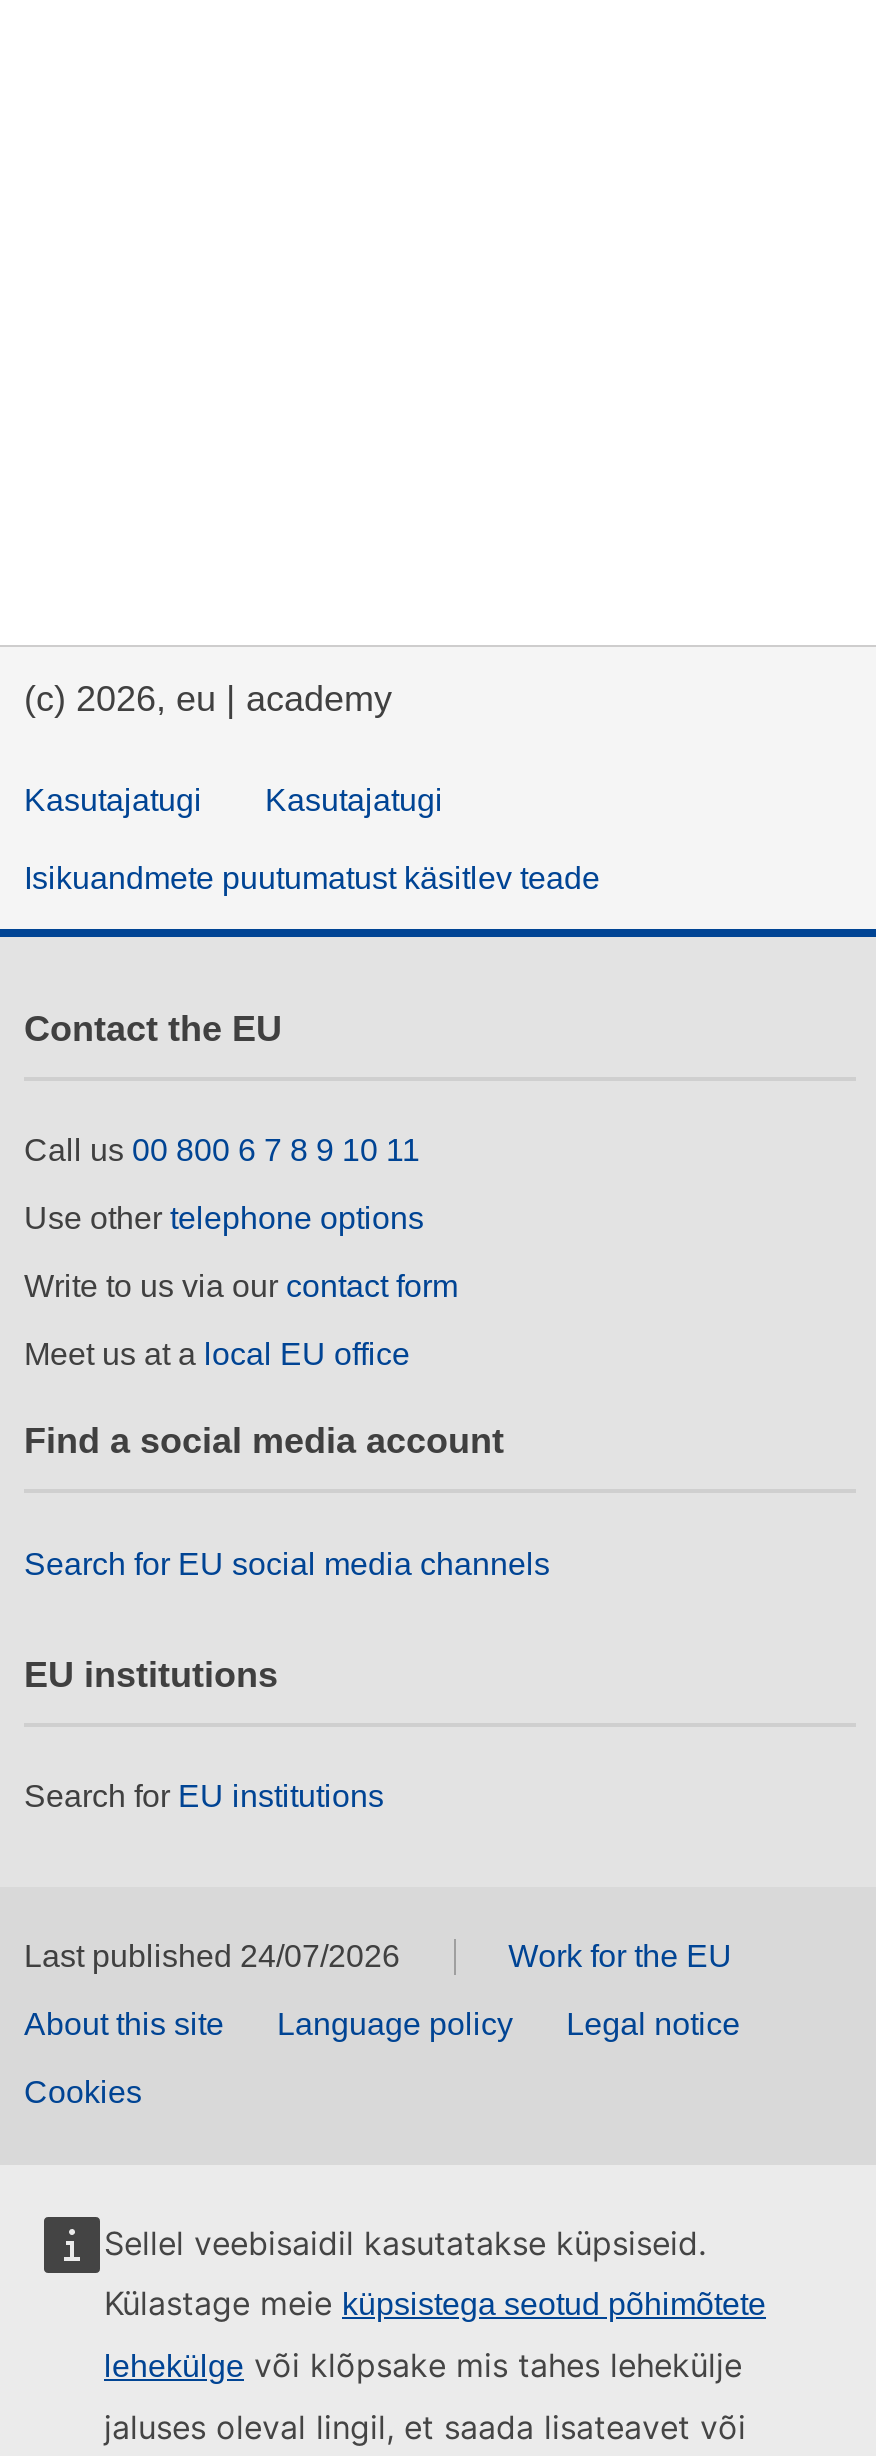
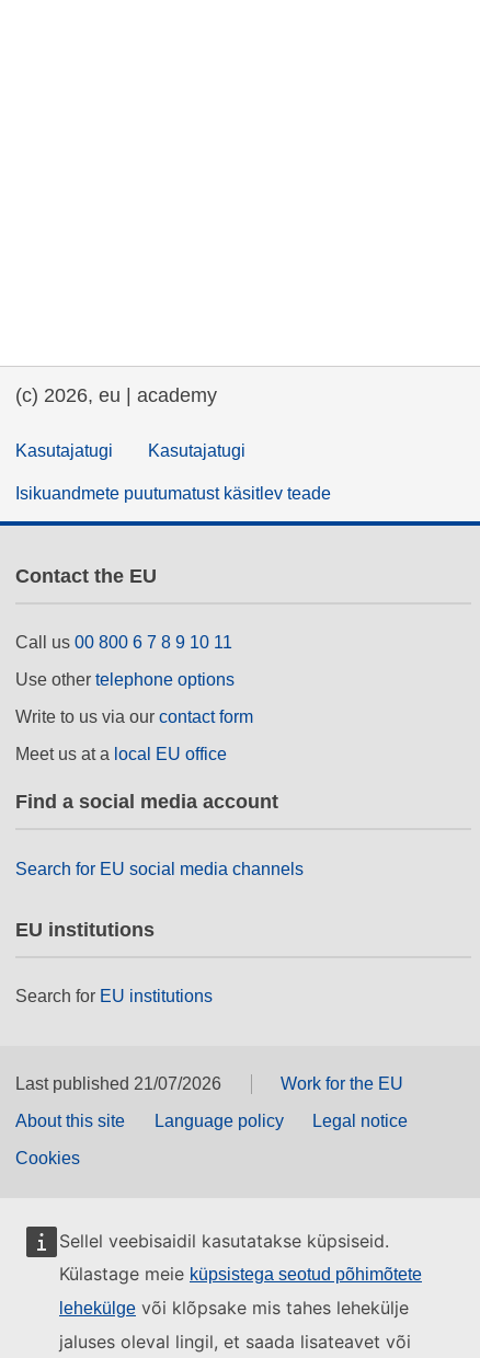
- Last published 24/07/2026
+ Last published 21/07/2026
